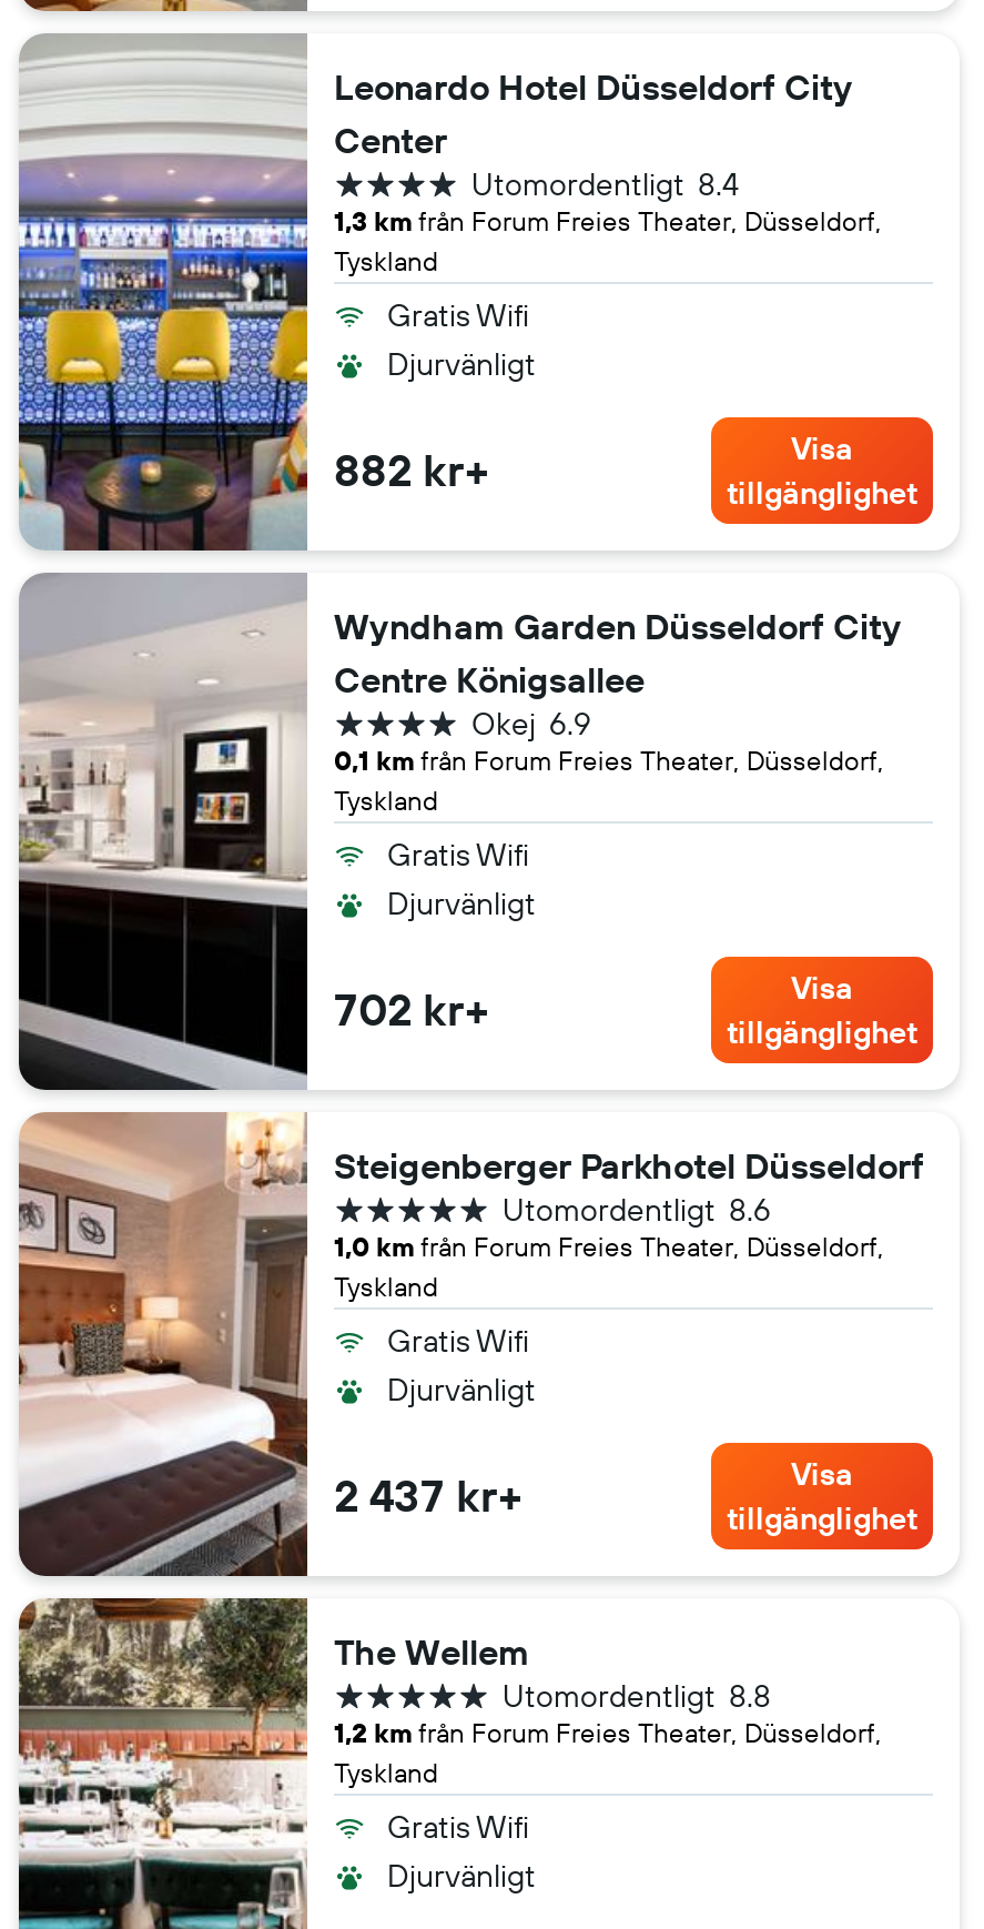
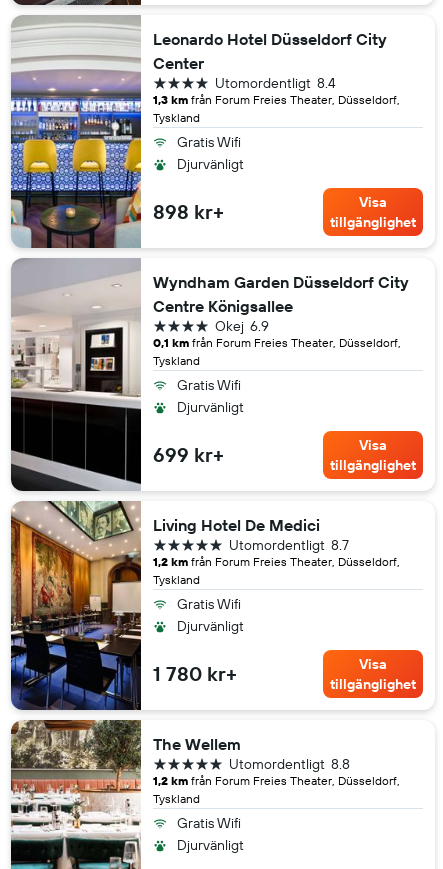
- 882 kr+
+ 898 kr+

- 702 kr+
+ 699 kr+

- [image]
- Steigenberger Parkhotel Düsseldorf
+ [image]
+ Living Hotel De Medici

- 8.6
+ 8.7

- 1,0 km från Forum Freies Theater, Düsseldorf,
+ 1,2 km från Forum Freies Theater, Düsseldorf,

- 2 437 kr+
+ 1 780 kr+
